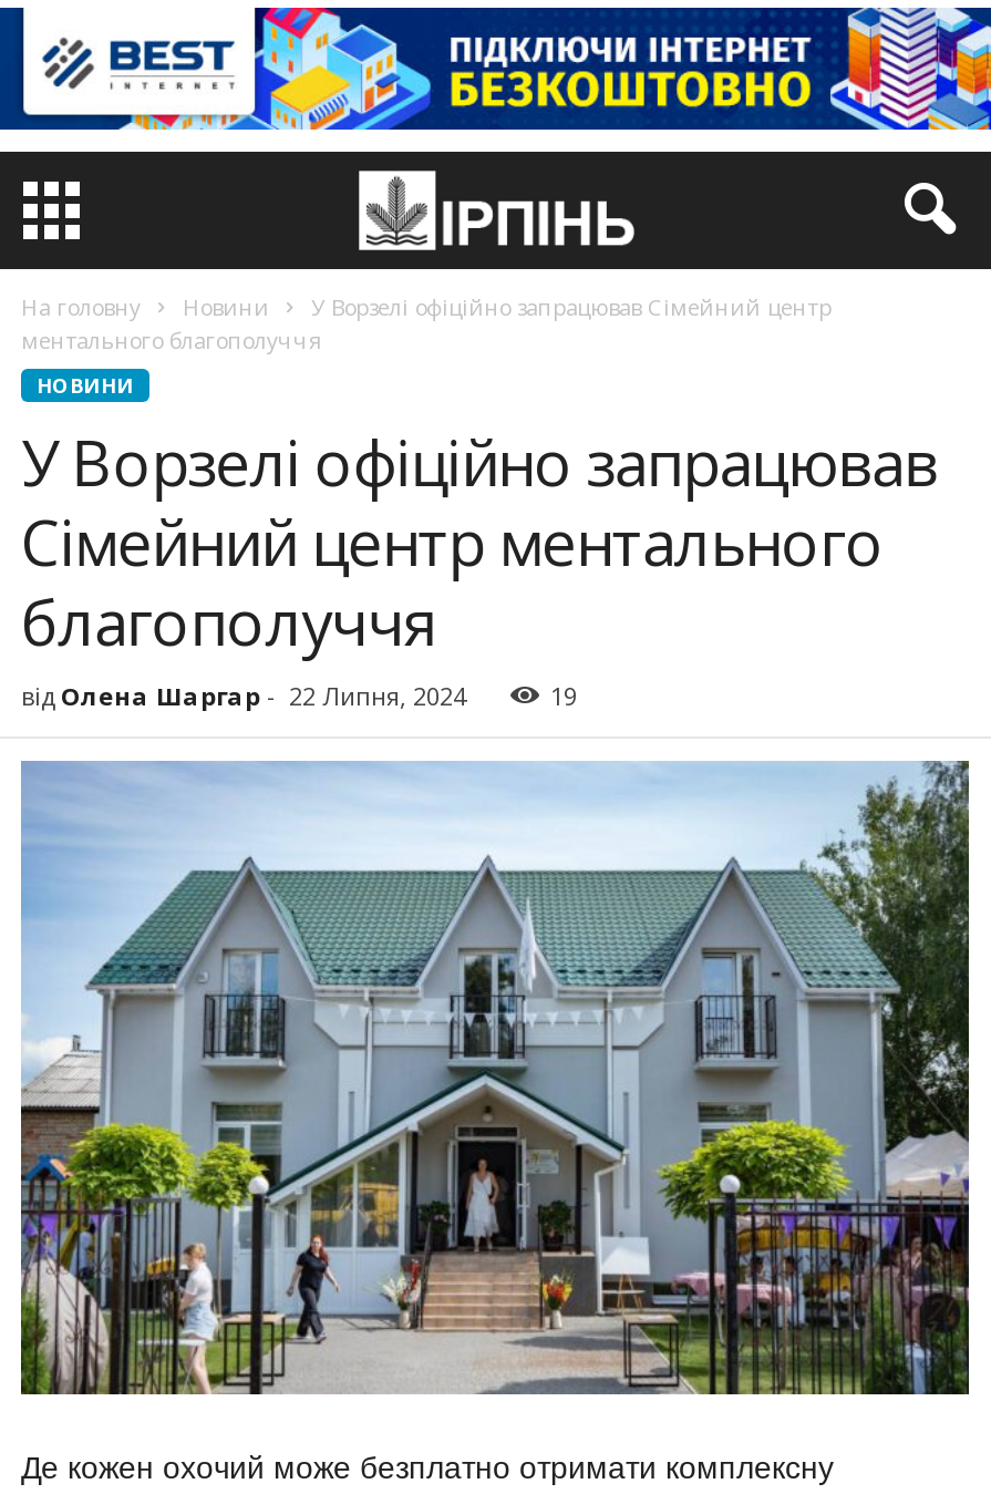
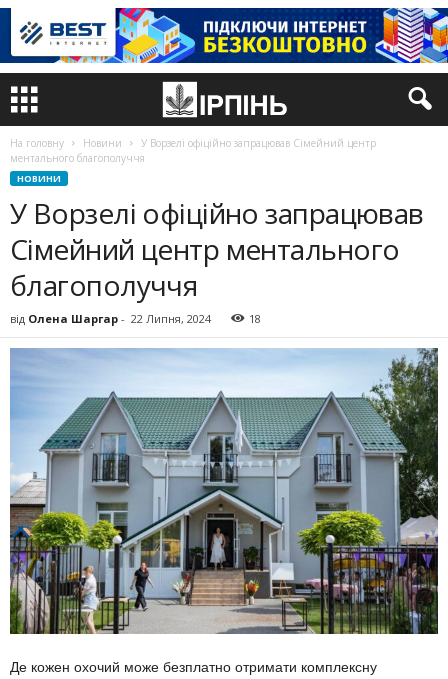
- 19
+ 18
